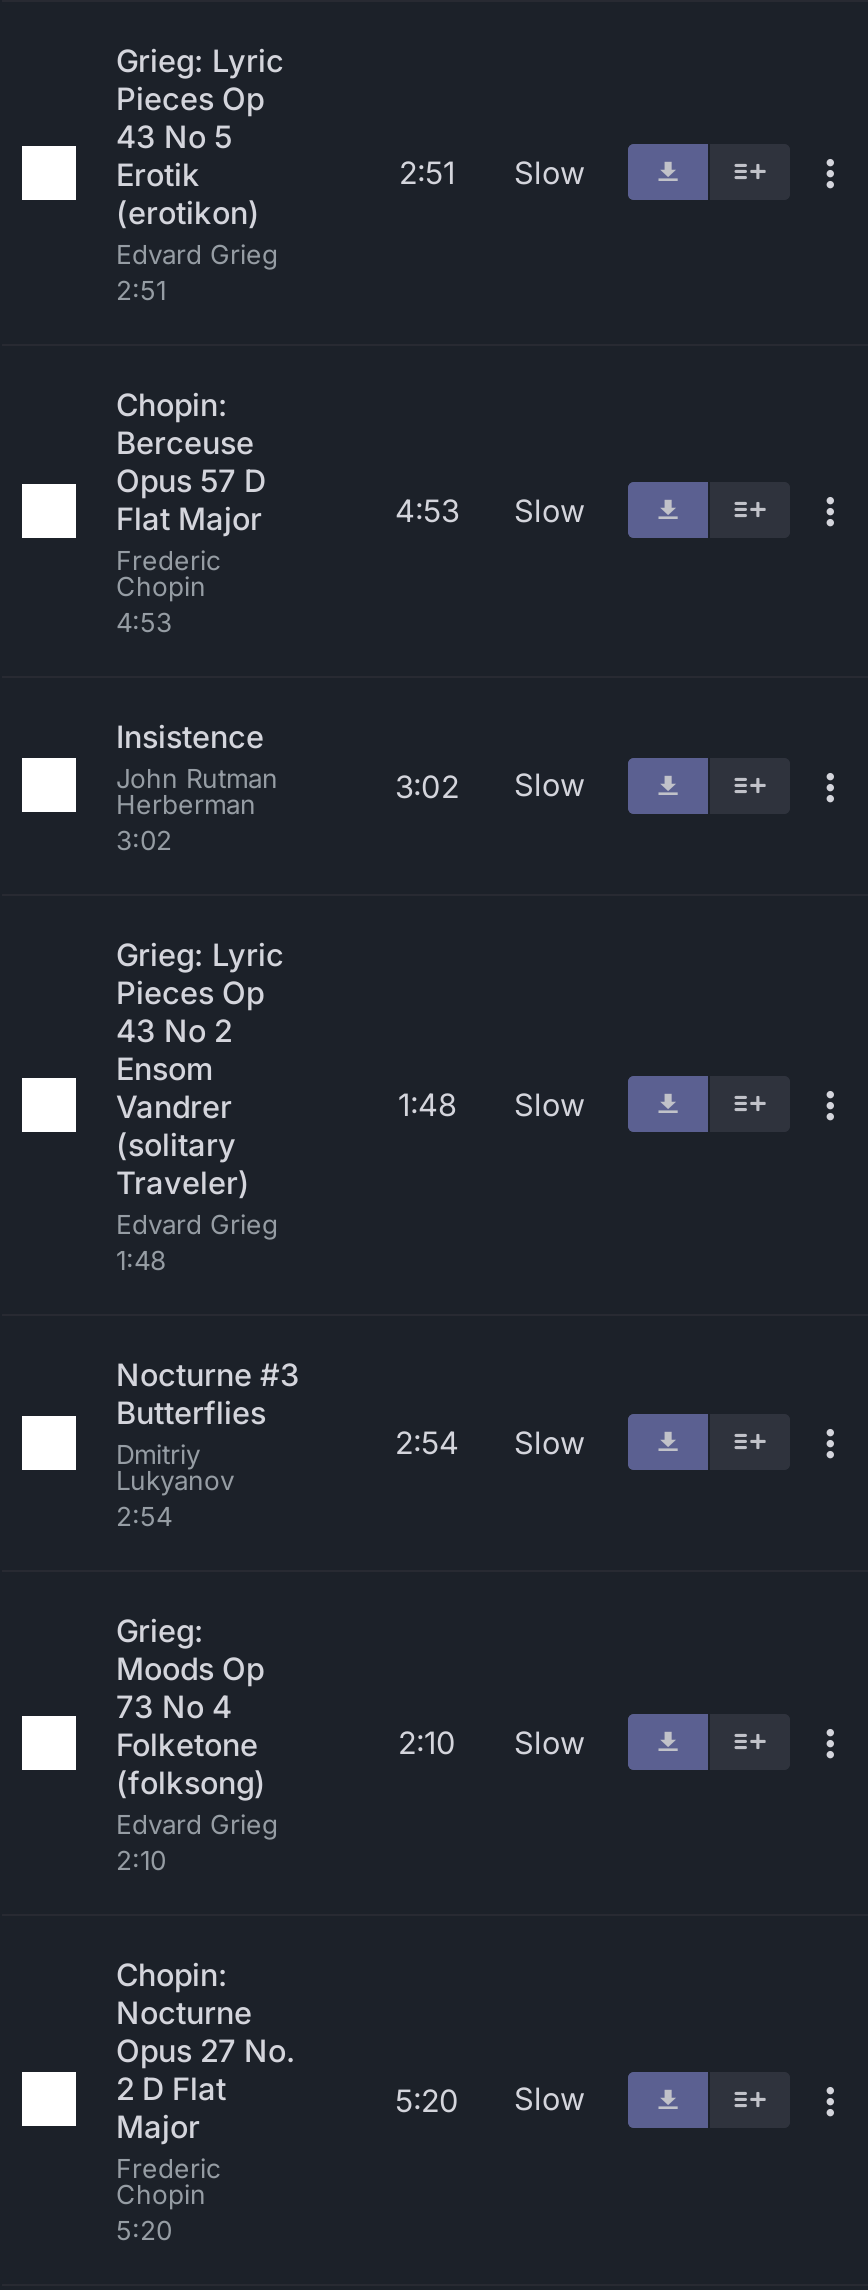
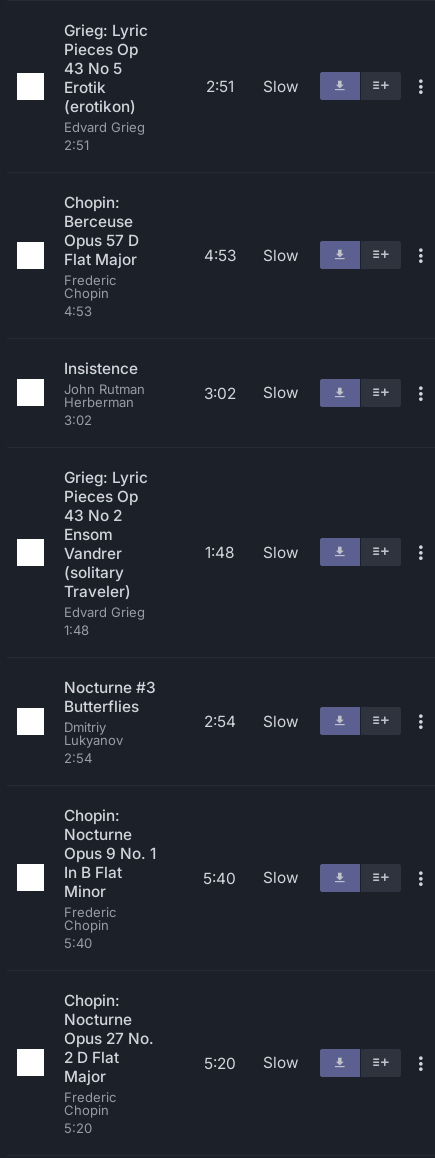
- Grieg:
- Moods Op
- 73 No 4
- Folketone
- (folksong)
- Edvard Grieg
- 2:10
+ Chopin:
+ Nocturne
+ Opus 9 No. 1
+ In B Flat
+ Minor
+ Frederic
+ Chopin
+ 5:40

- 2:10 Slow
+ 5:40 Slow
